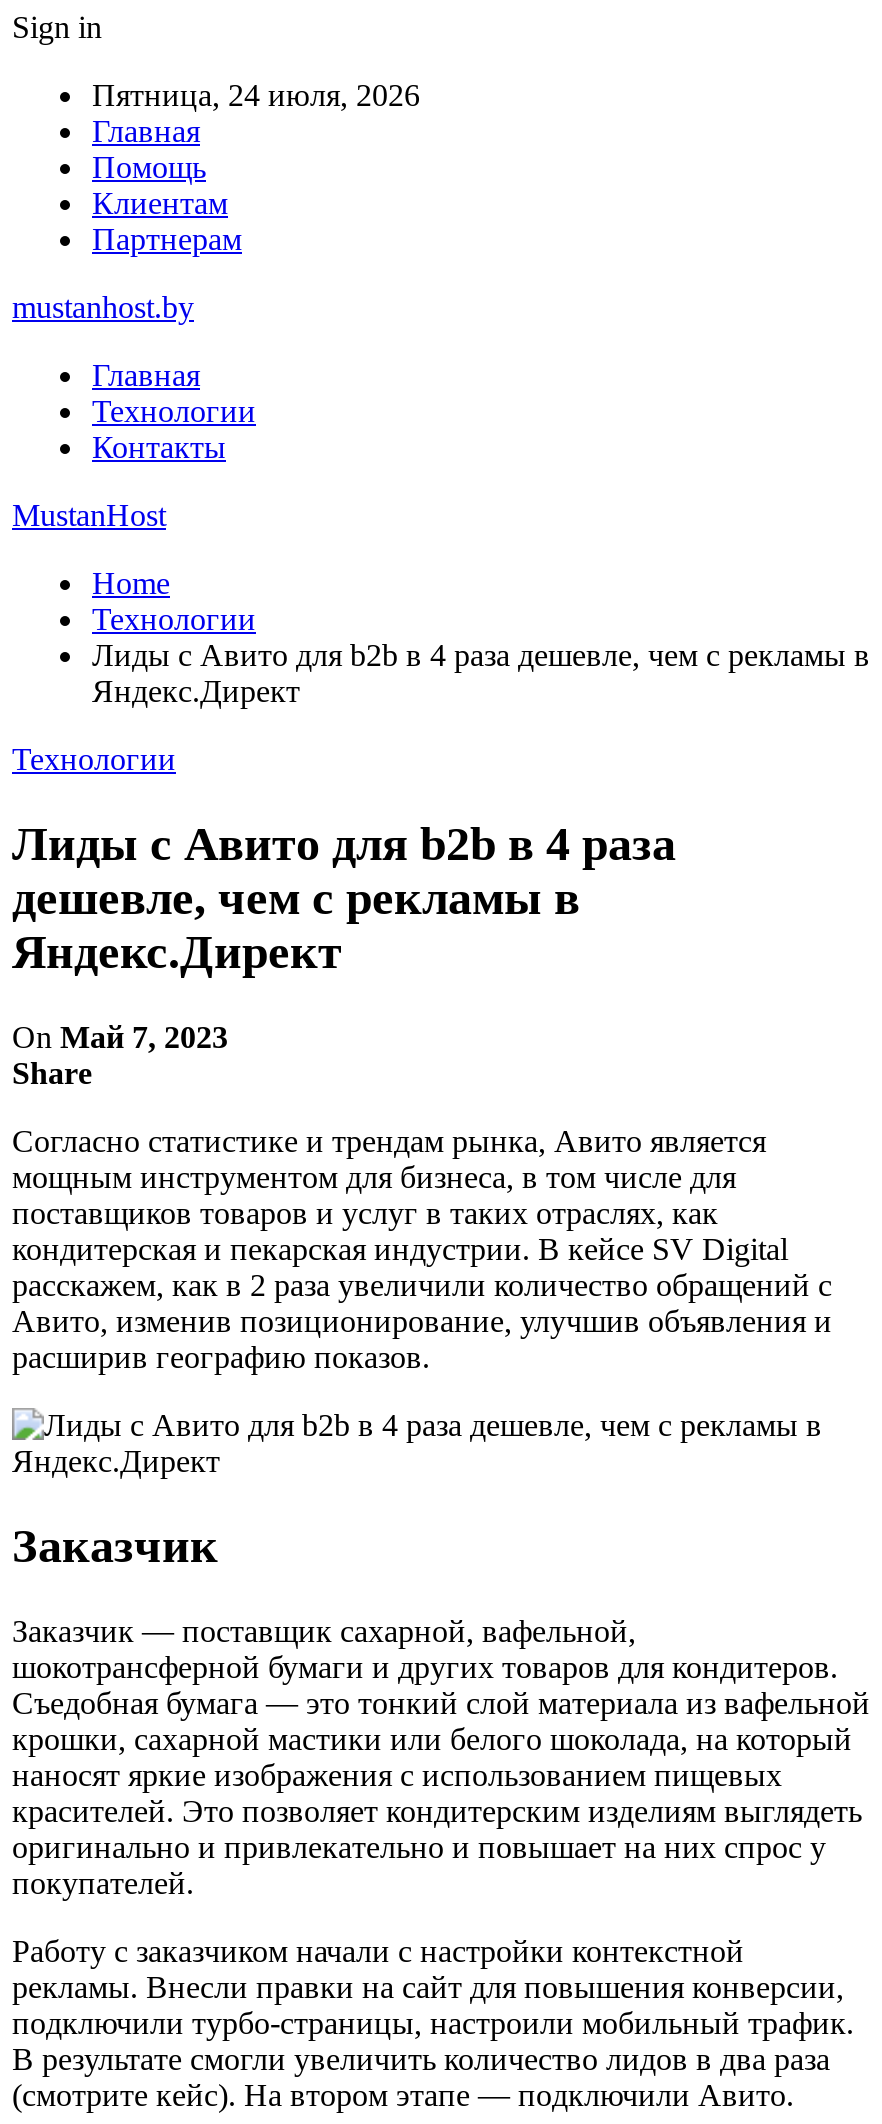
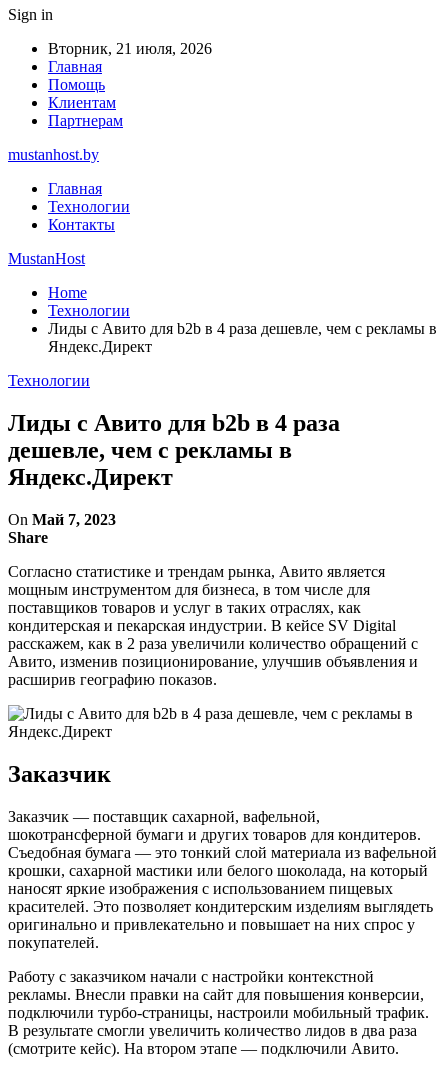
- Пятница, 24 июля, 2026
+ Вторник, 21 июля, 2026
